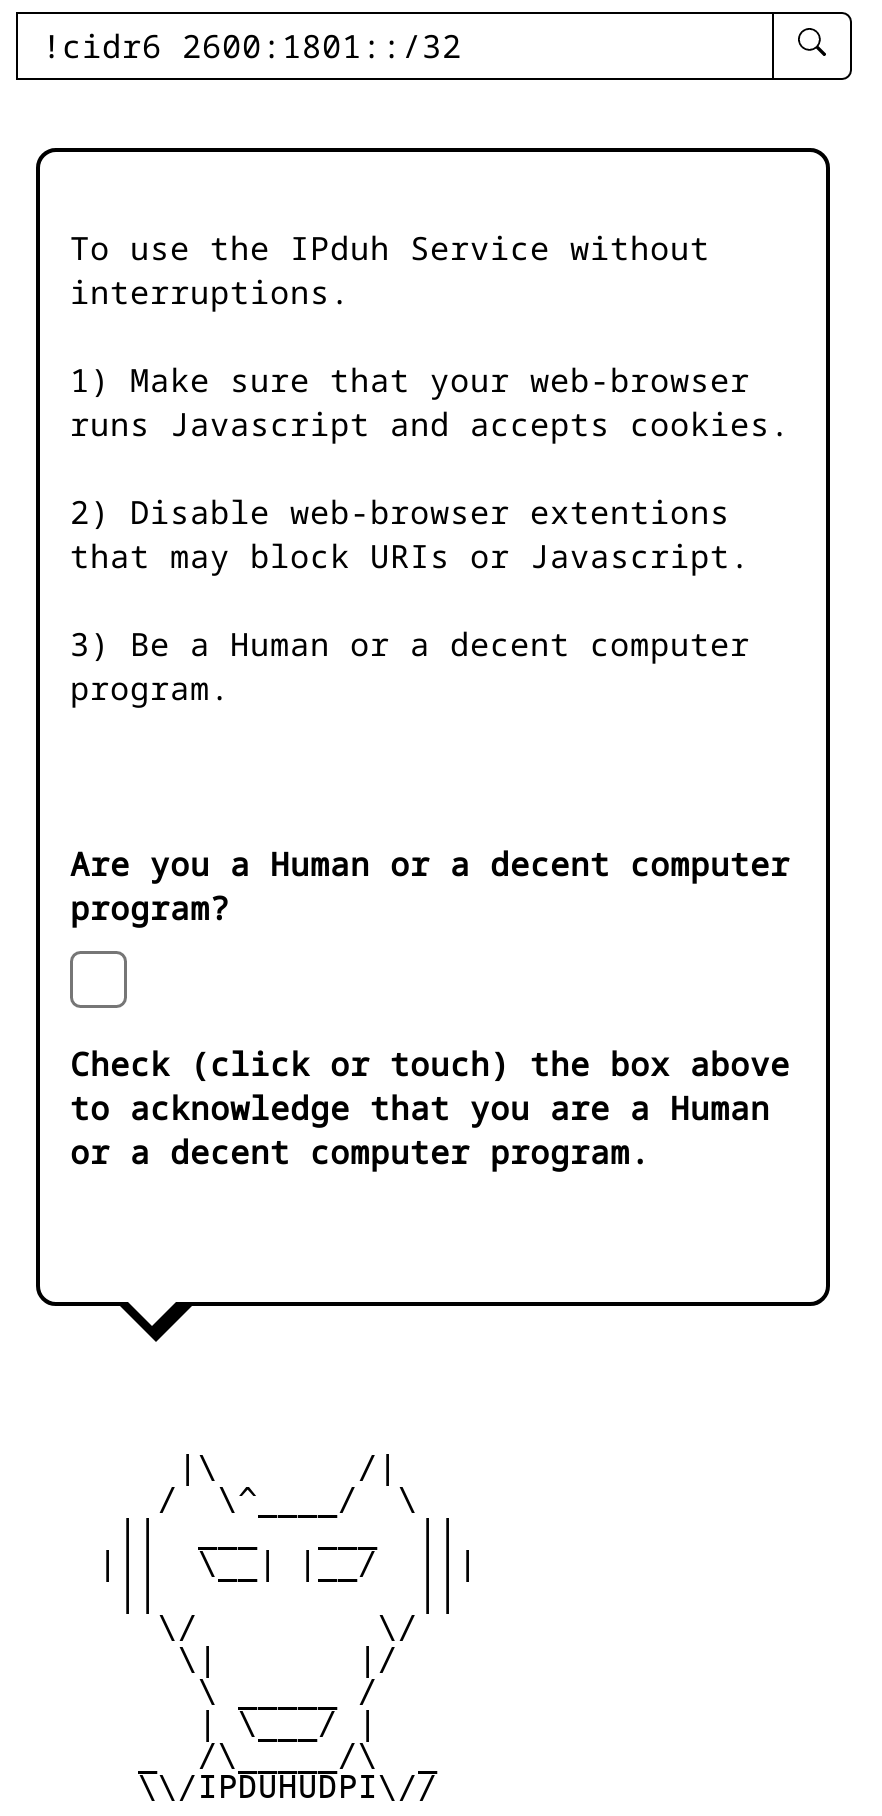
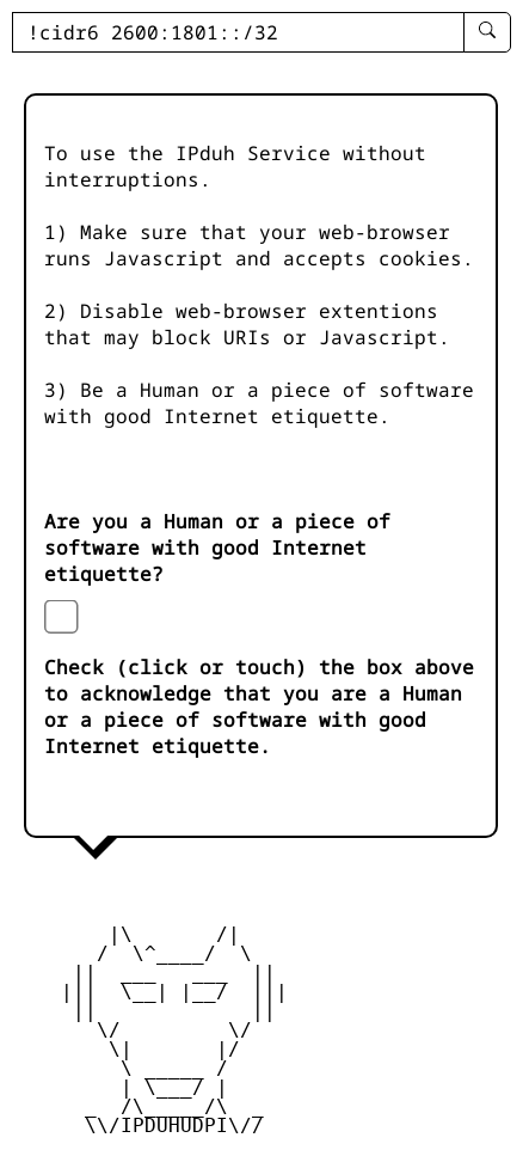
- 3) Be a Human or a decent computer
- program.
+ 3) Be a Human or a piece of software
+ with good Internet etiquette.

- Are you a Human or a decent computer
- program?
+ Are you a Human or a piece of
+ software with good Internet
+ etiquette?

- or a decent computer program.
+ or a piece of software with good
+ Internet etiquette.
